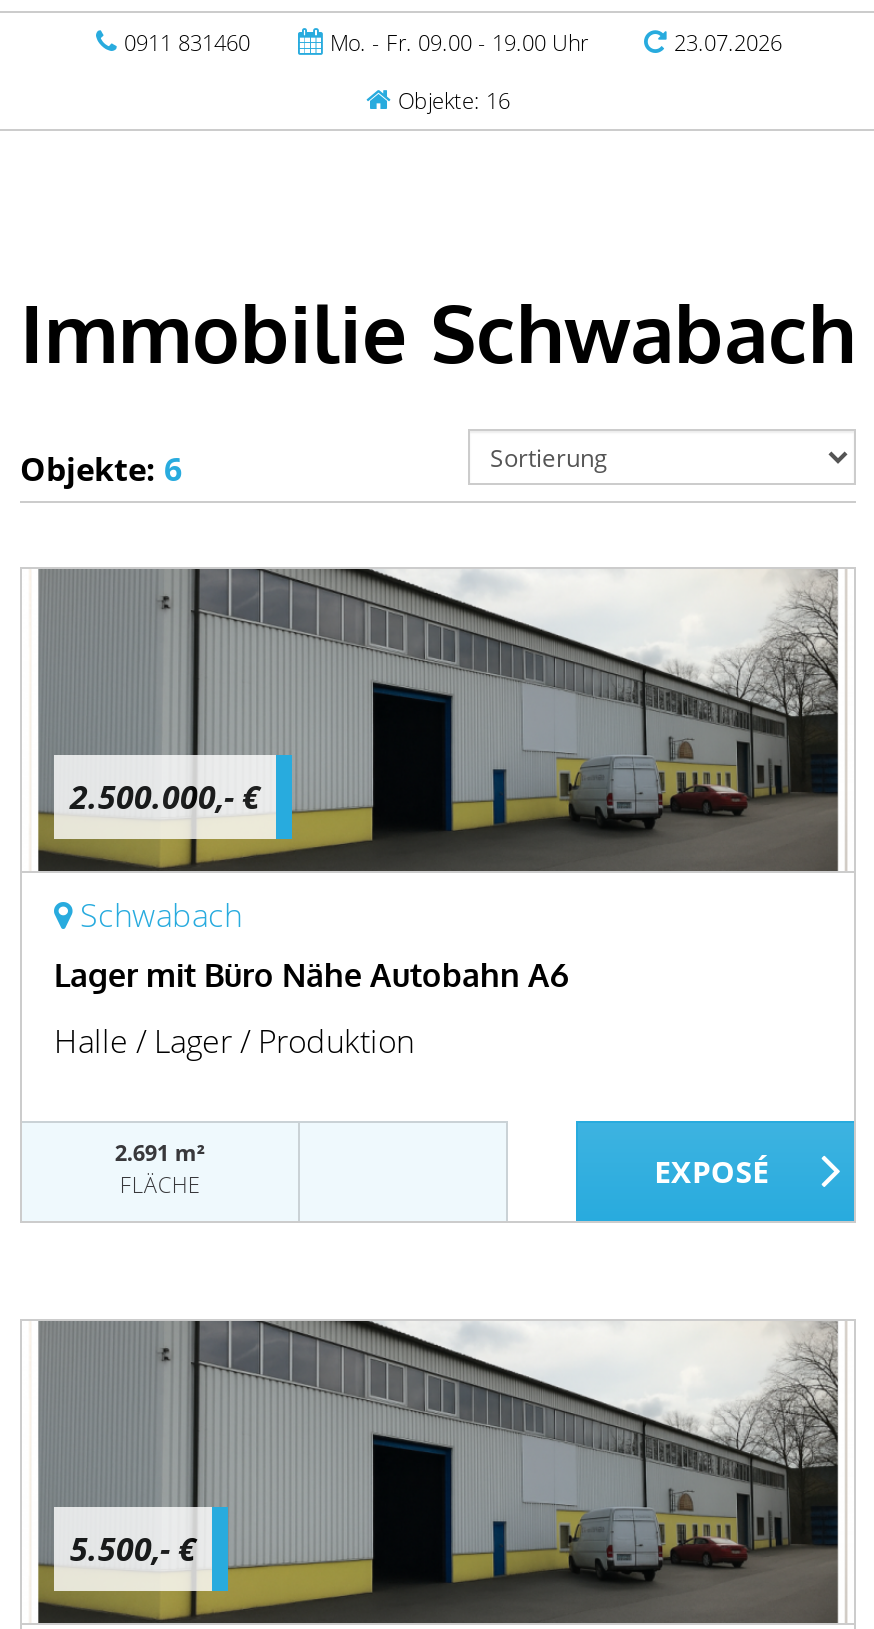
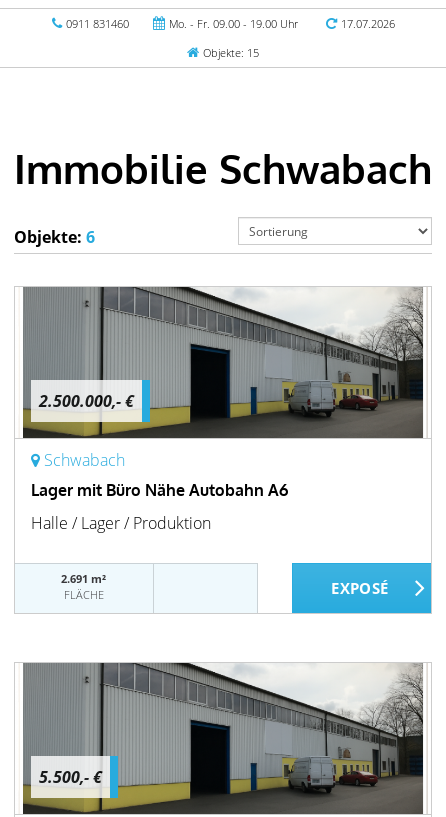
- 23.07.2026
+ 17.07.2026

- Objekte: 16
+ Objekte: 15
